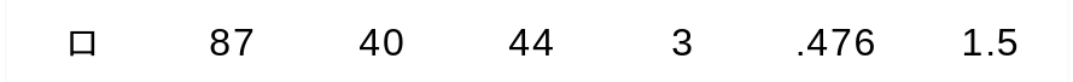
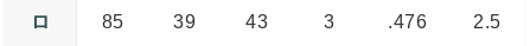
- 87
+ 85

- 40
+ 39

- 44
+ 43

- 1.5
+ 2.5
